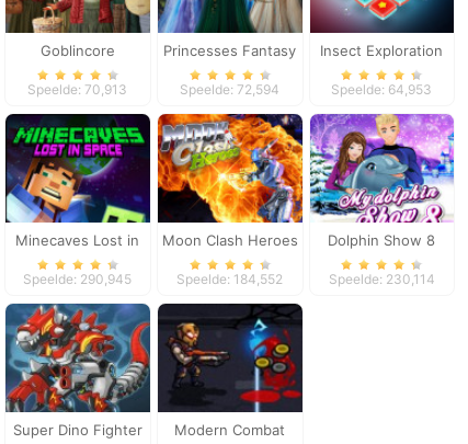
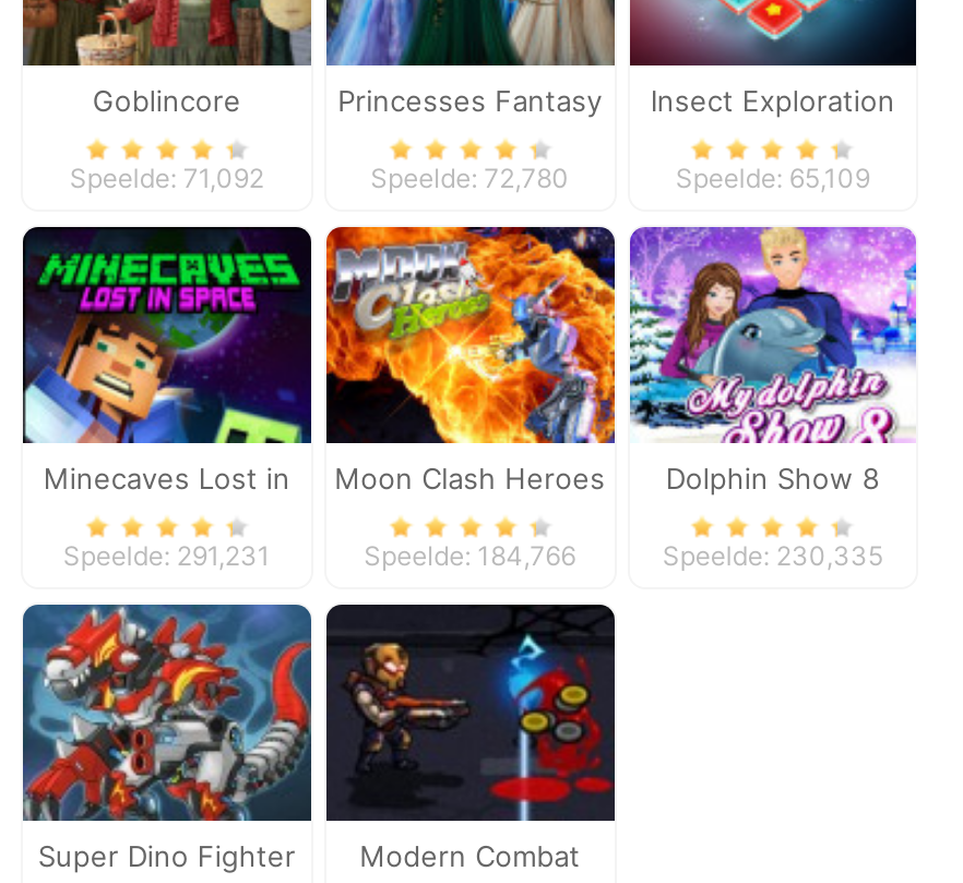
- Speelde: 70,913
+ Speelde: 71,092

- Speelde: 72,594
+ Speelde: 72,780

- Speelde: 64,953
+ Speelde: 65,109

- Speelde: 290,945
+ Speelde: 291,231

- Speelde: 184,552
+ Speelde: 184,766

- Speelde: 230,114
+ Speelde: 230,335
